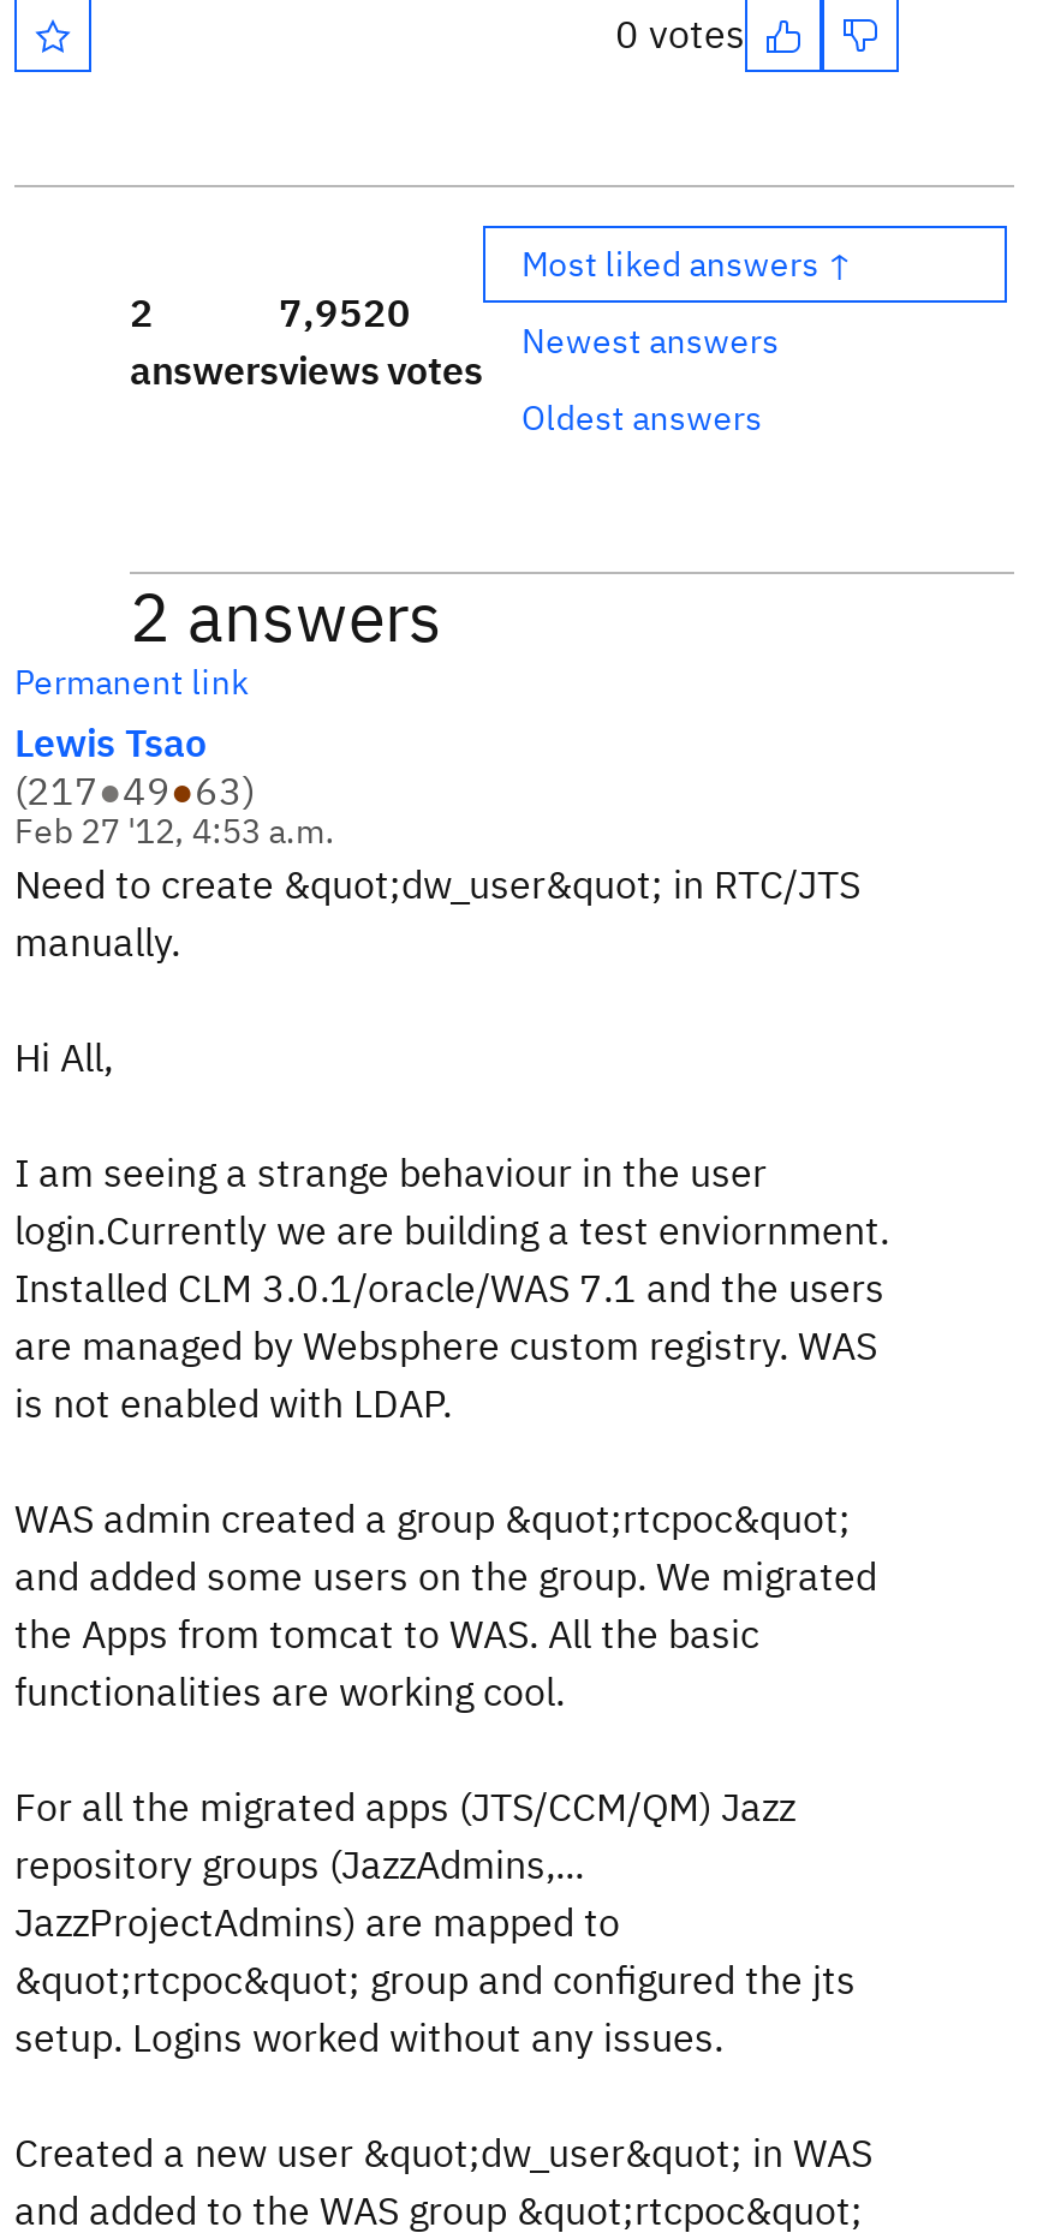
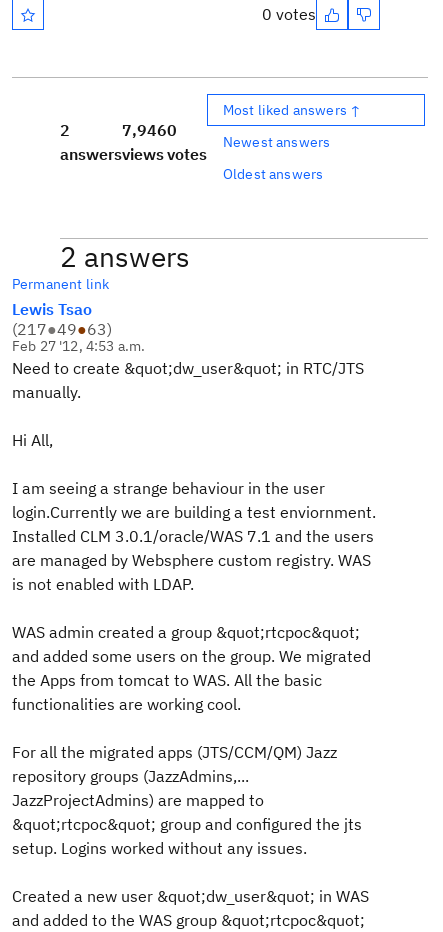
- 7,952 0
+ 7,946 0
